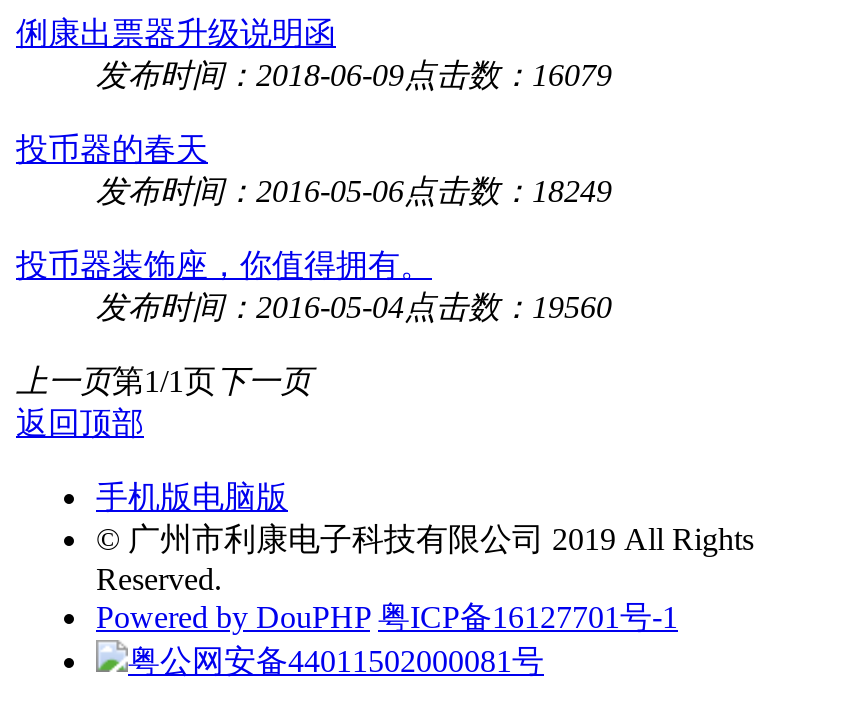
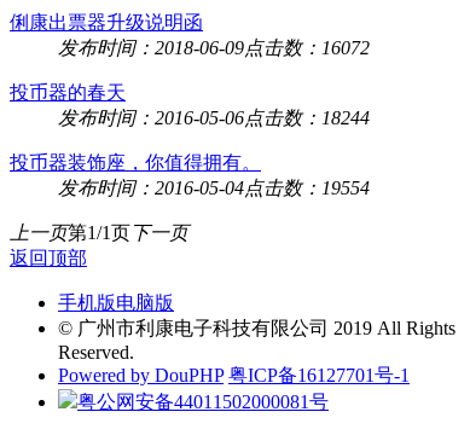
- 发布时间：2018-06-09点击数：16079
+ 发布时间：2018-06-09点击数：16072

- 发布时间：2016-05-06点击数：18249
+ 发布时间：2016-05-06点击数：18244

- 发布时间：2016-05-04点击数：19560
+ 发布时间：2016-05-04点击数：19554
